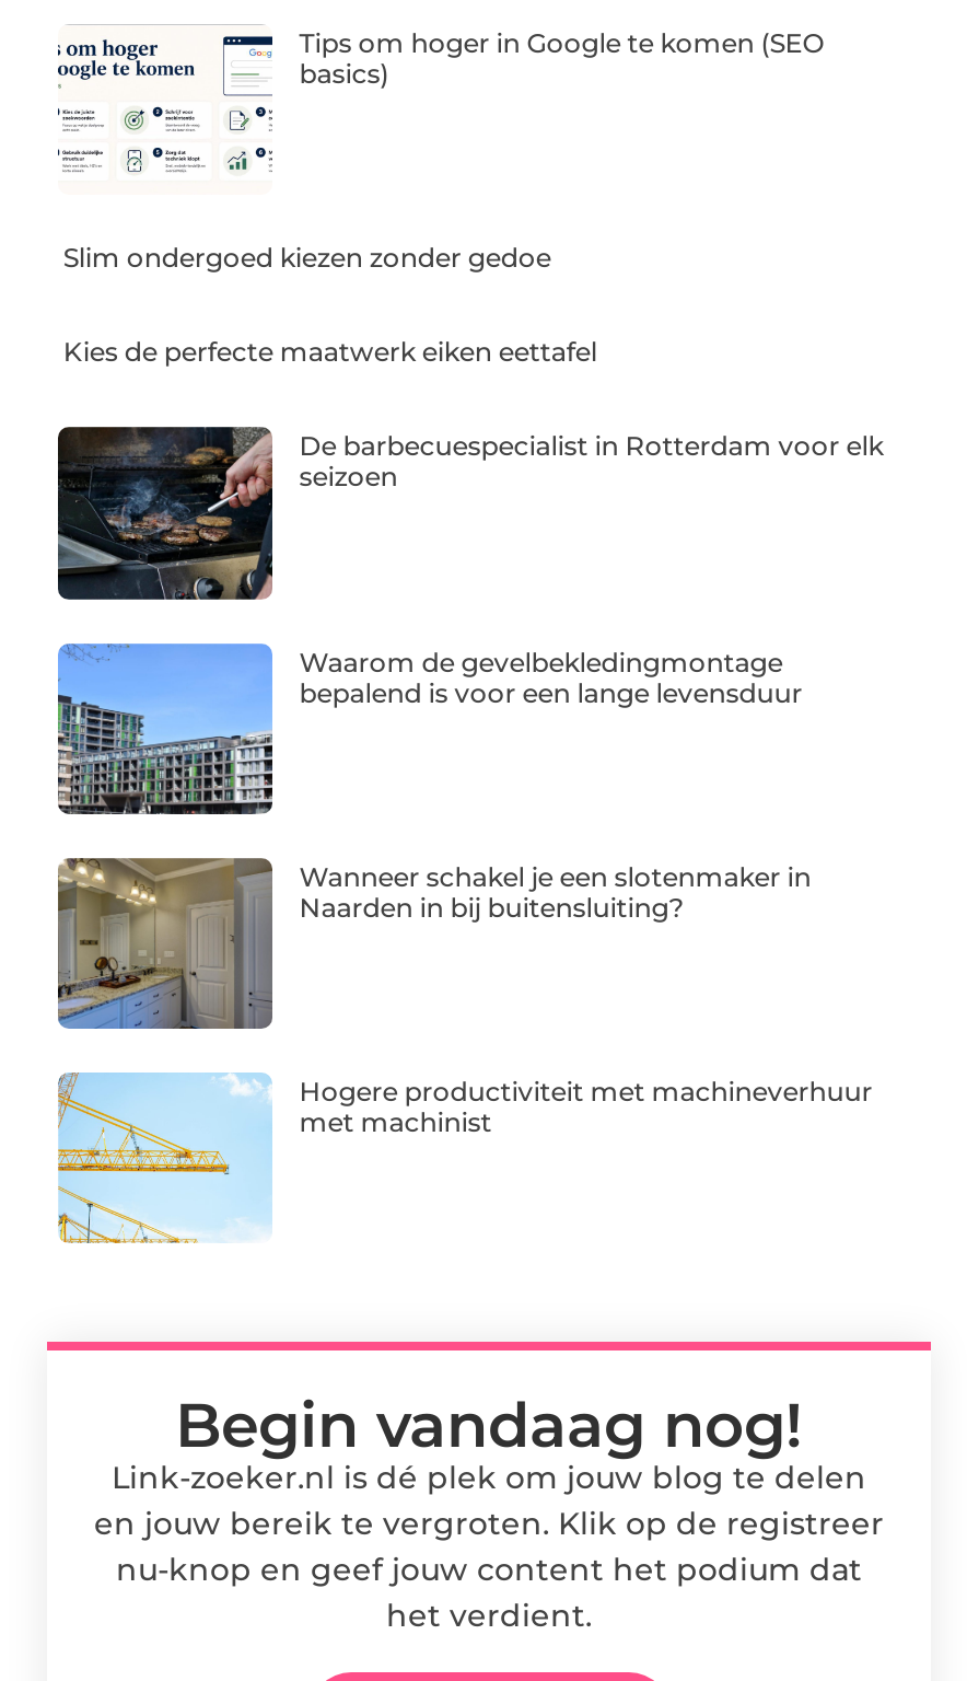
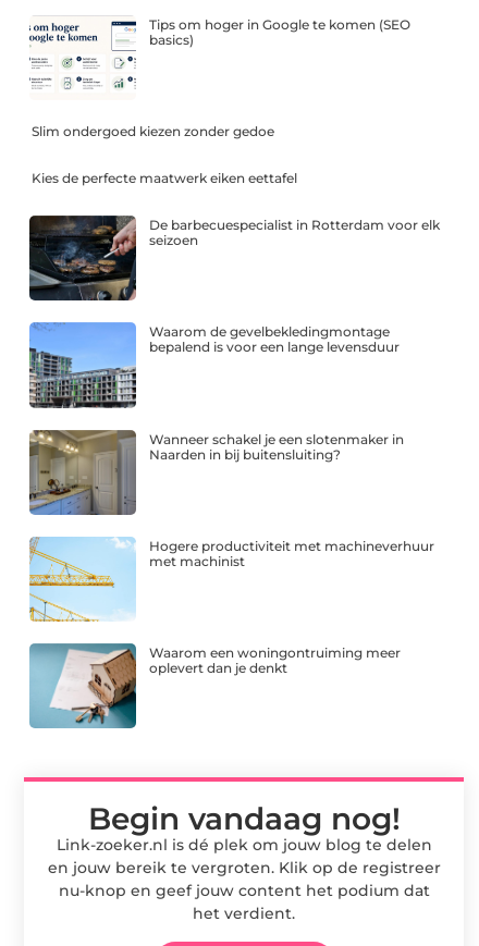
+ [image]
+ Waarom een woningontruiming meer
+ oplevert dan je denkt
